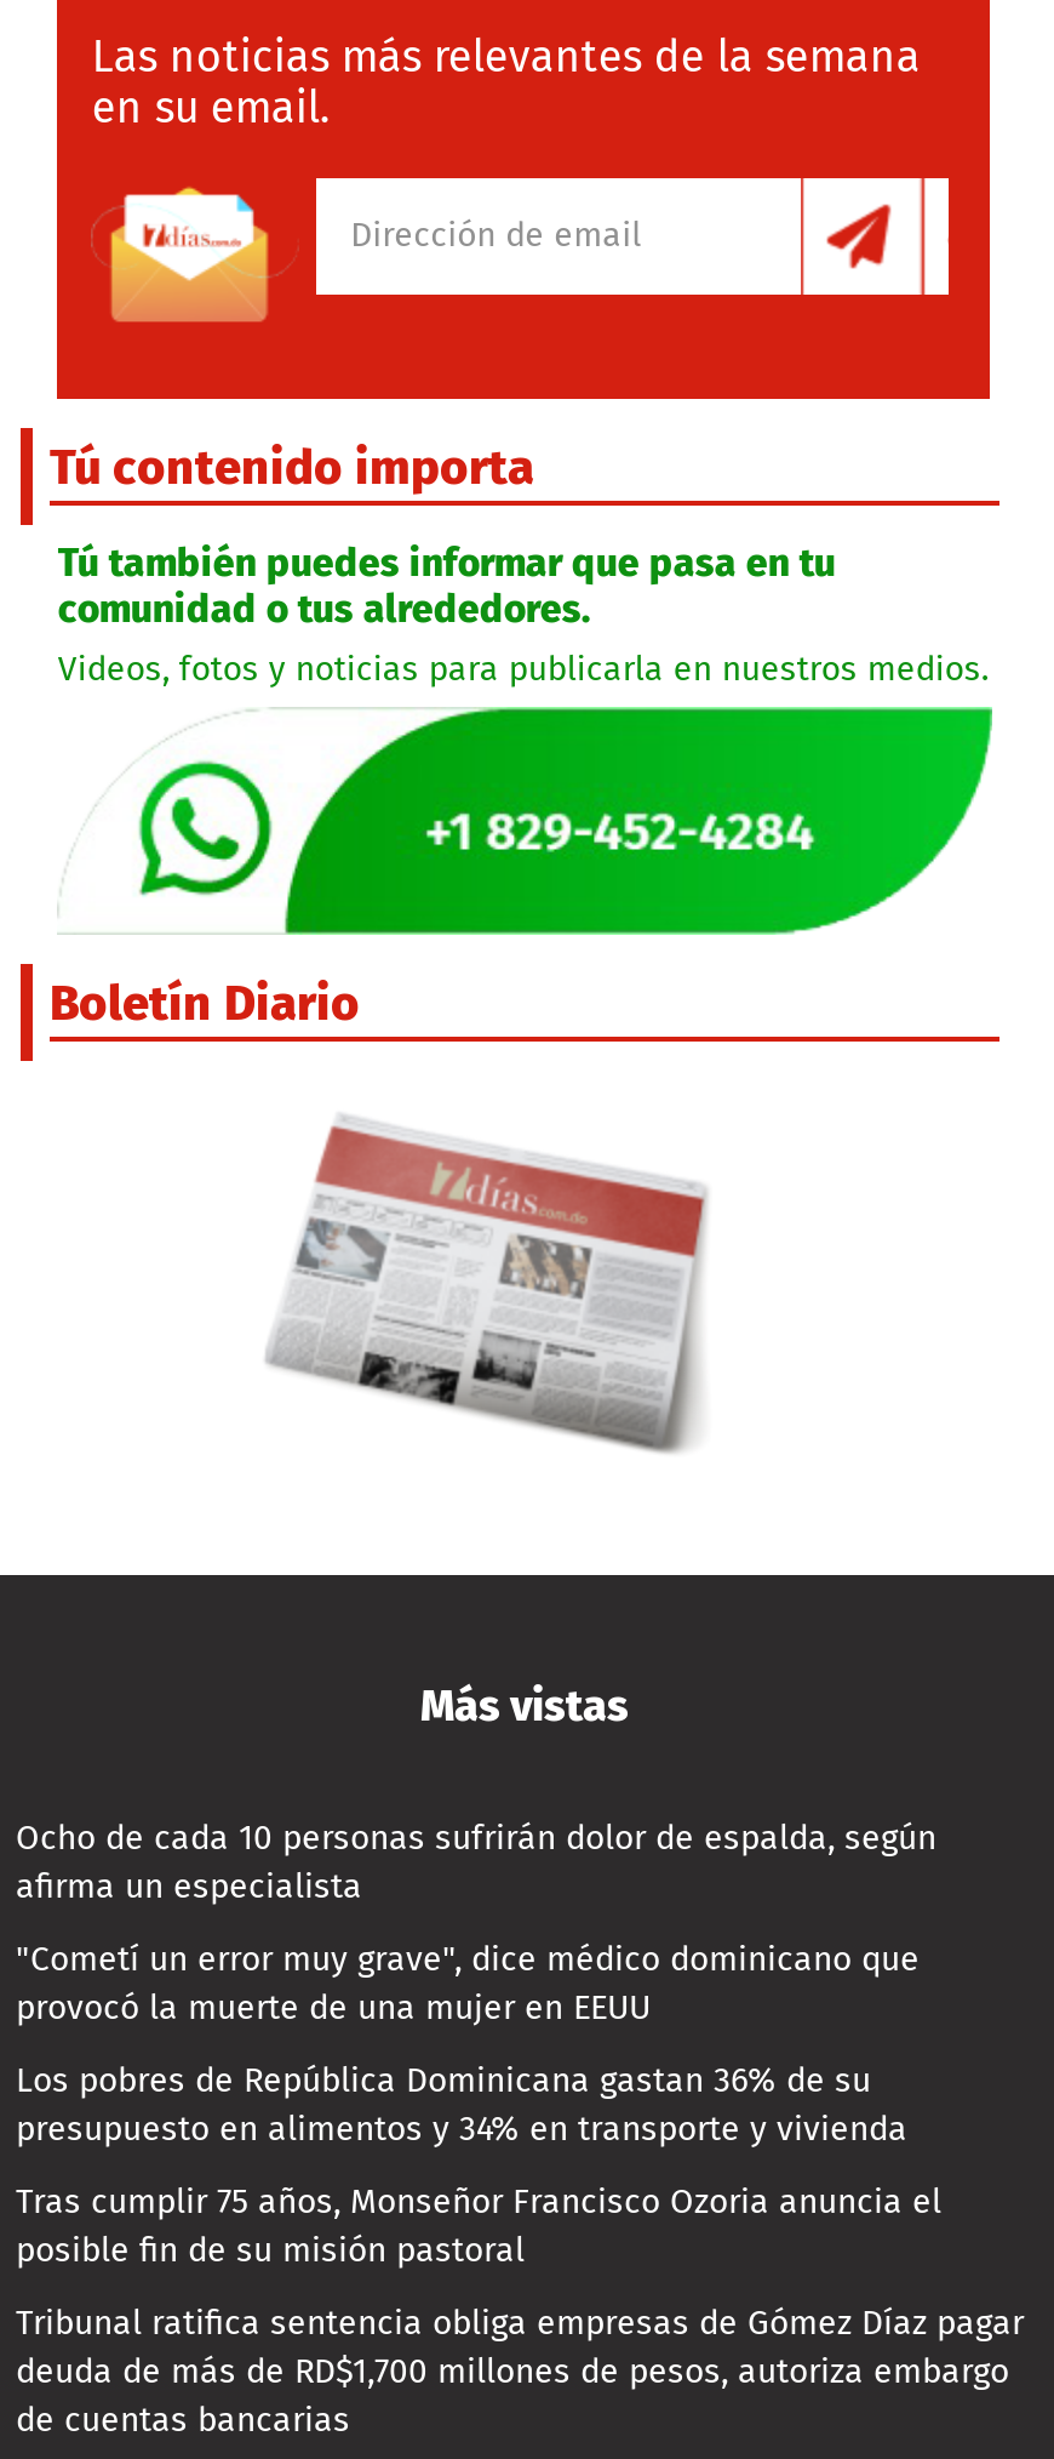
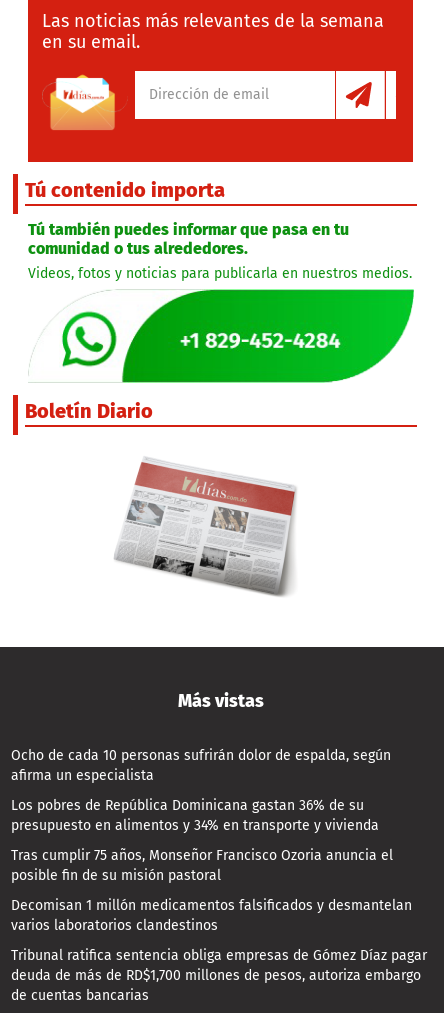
- "Cometí un error muy grave", dice médico dominicano que
- provocó la muerte de una mujer en EEUU

moved up: Los pobres de República Dominicana gastan 36% de su | presupuesto en alimentos y 34% en transporte y vivienda | Tras cumplir 75 años, Monseñor Francisco Ozoria anuncia el | posible fin de su misión pastoral

+ Decomisan 1 millón medicamentos falsificados y desmantelan
+ varios laboratorios clandestinos
